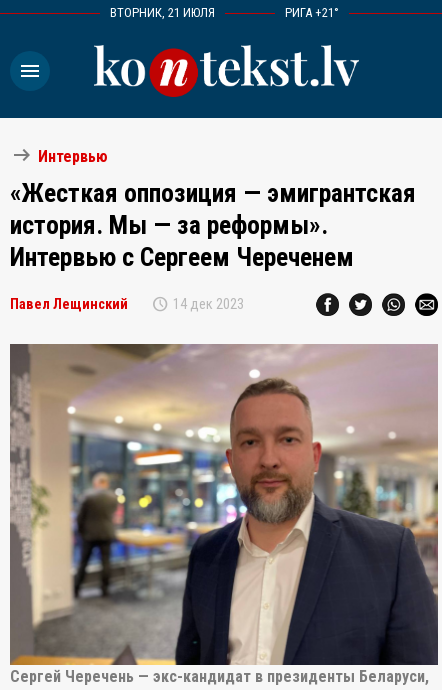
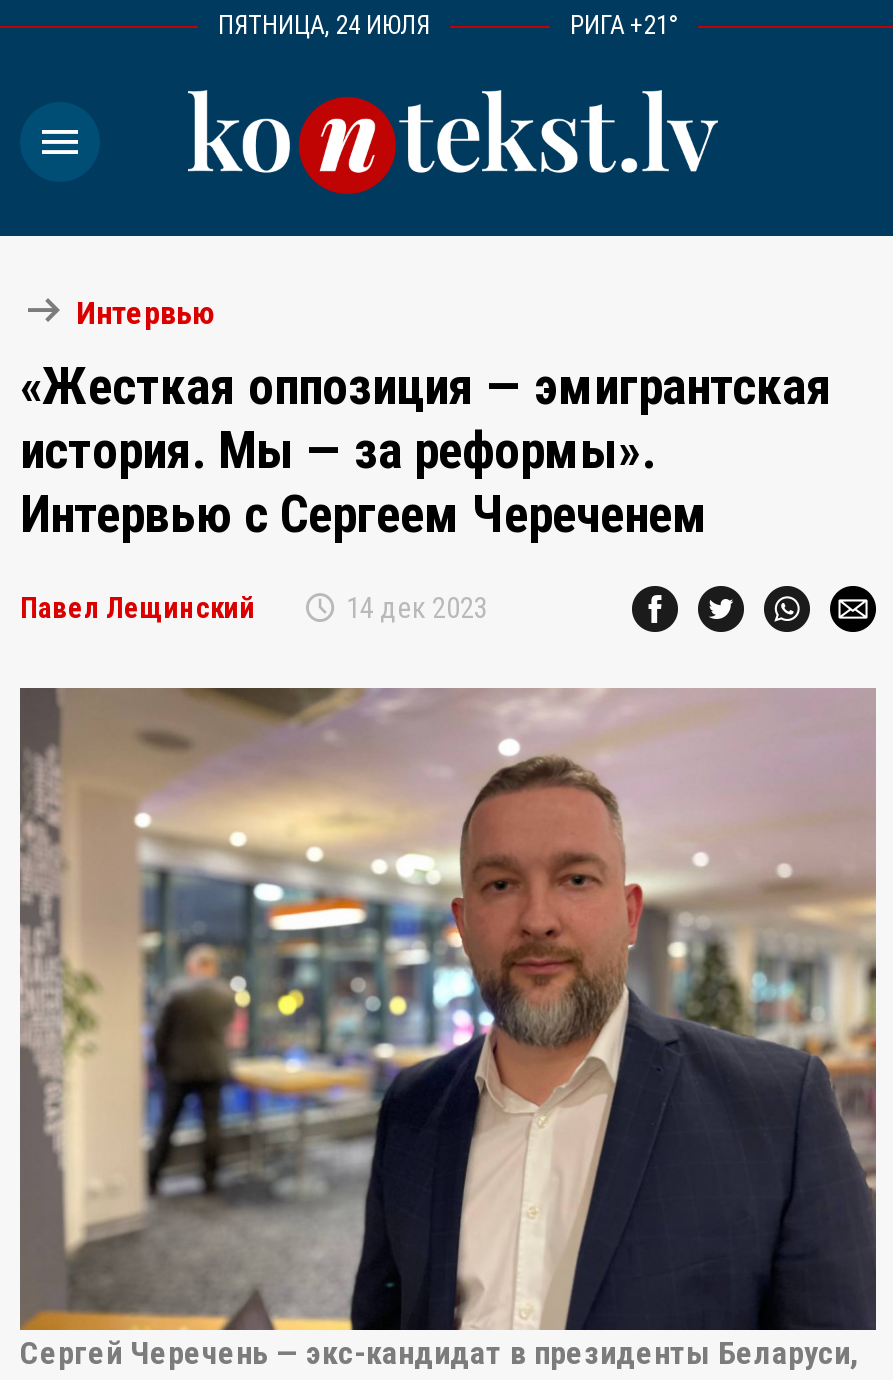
- ВТОРНИК, 21 ИЮЛЯ
+ ПЯТНИЦА, 24 ИЮЛЯ
